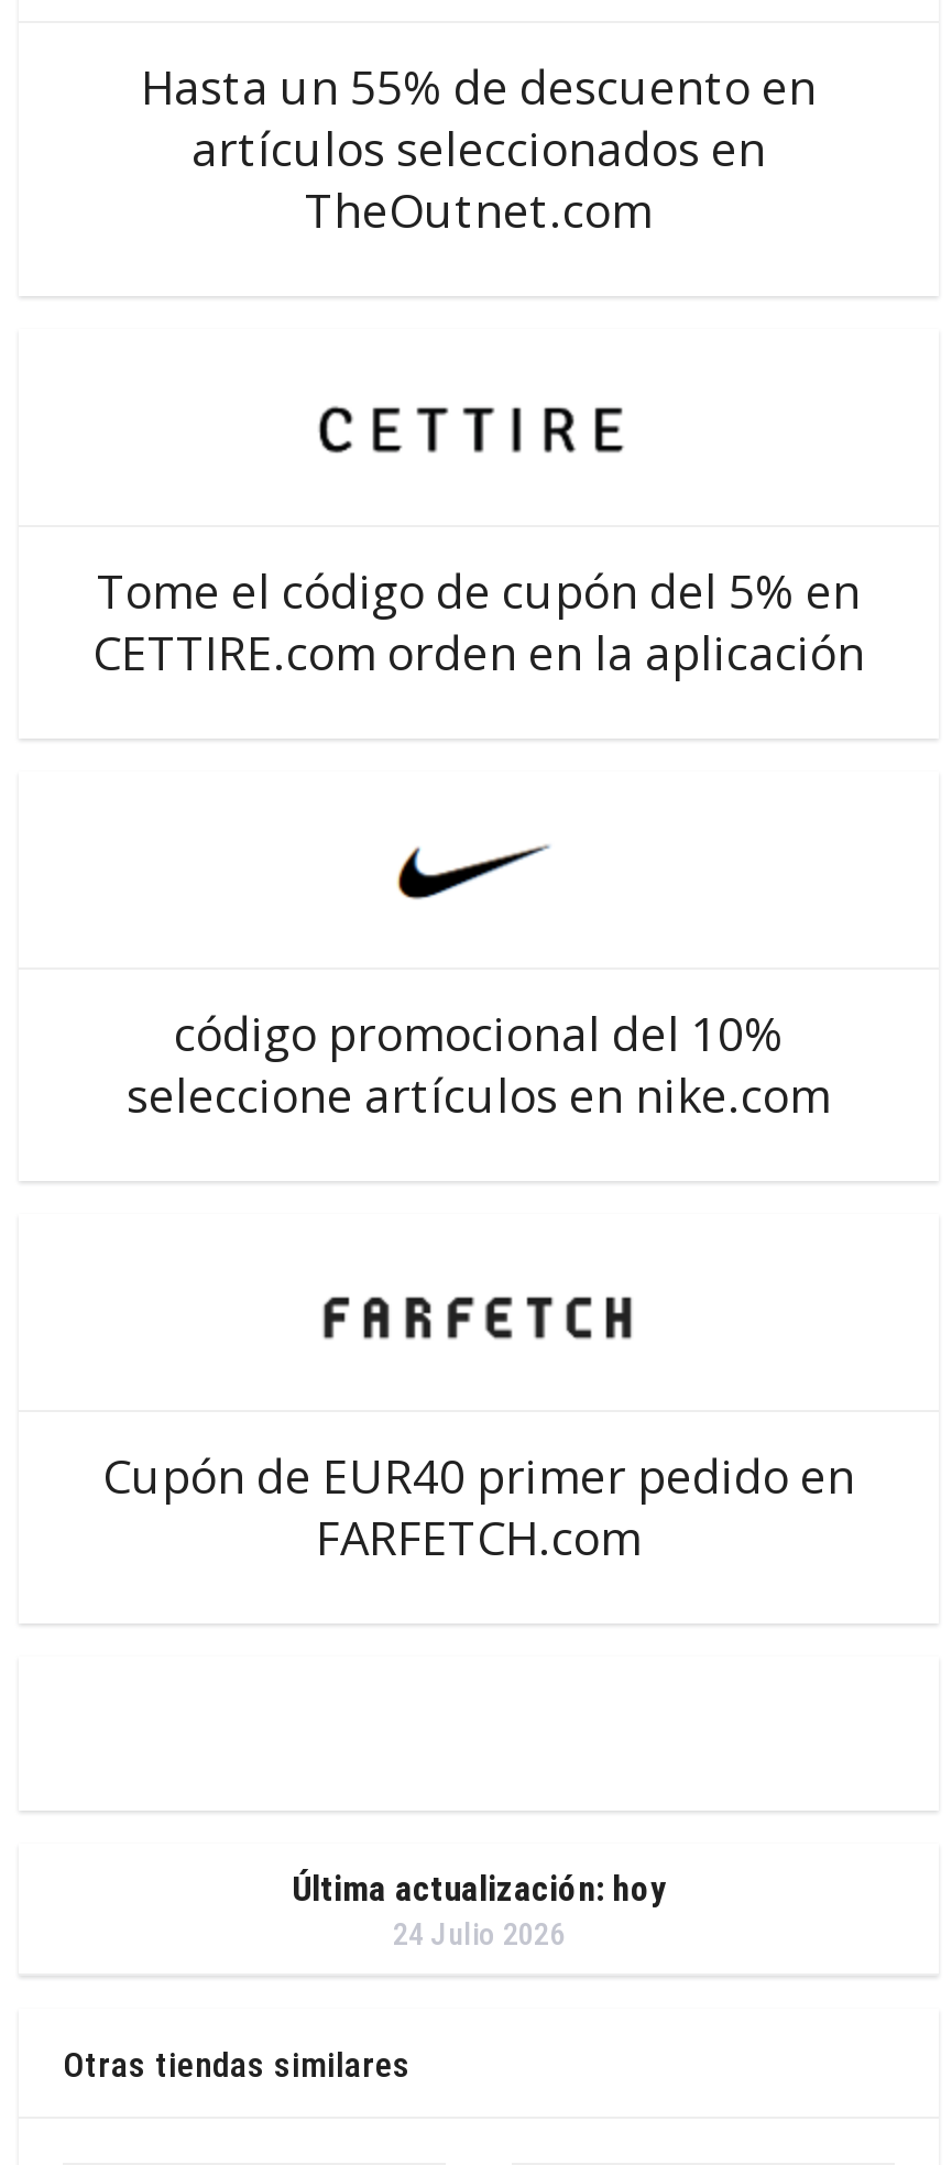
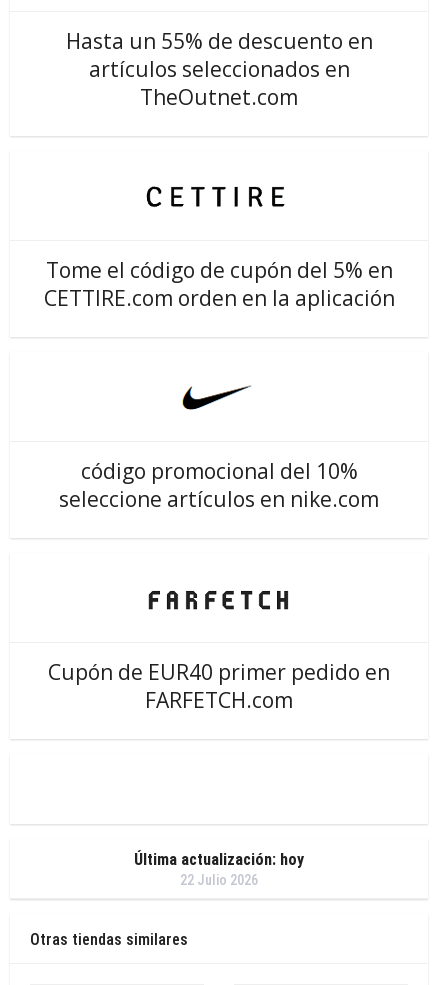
- 24 Julio 2026
+ 22 Julio 2026
